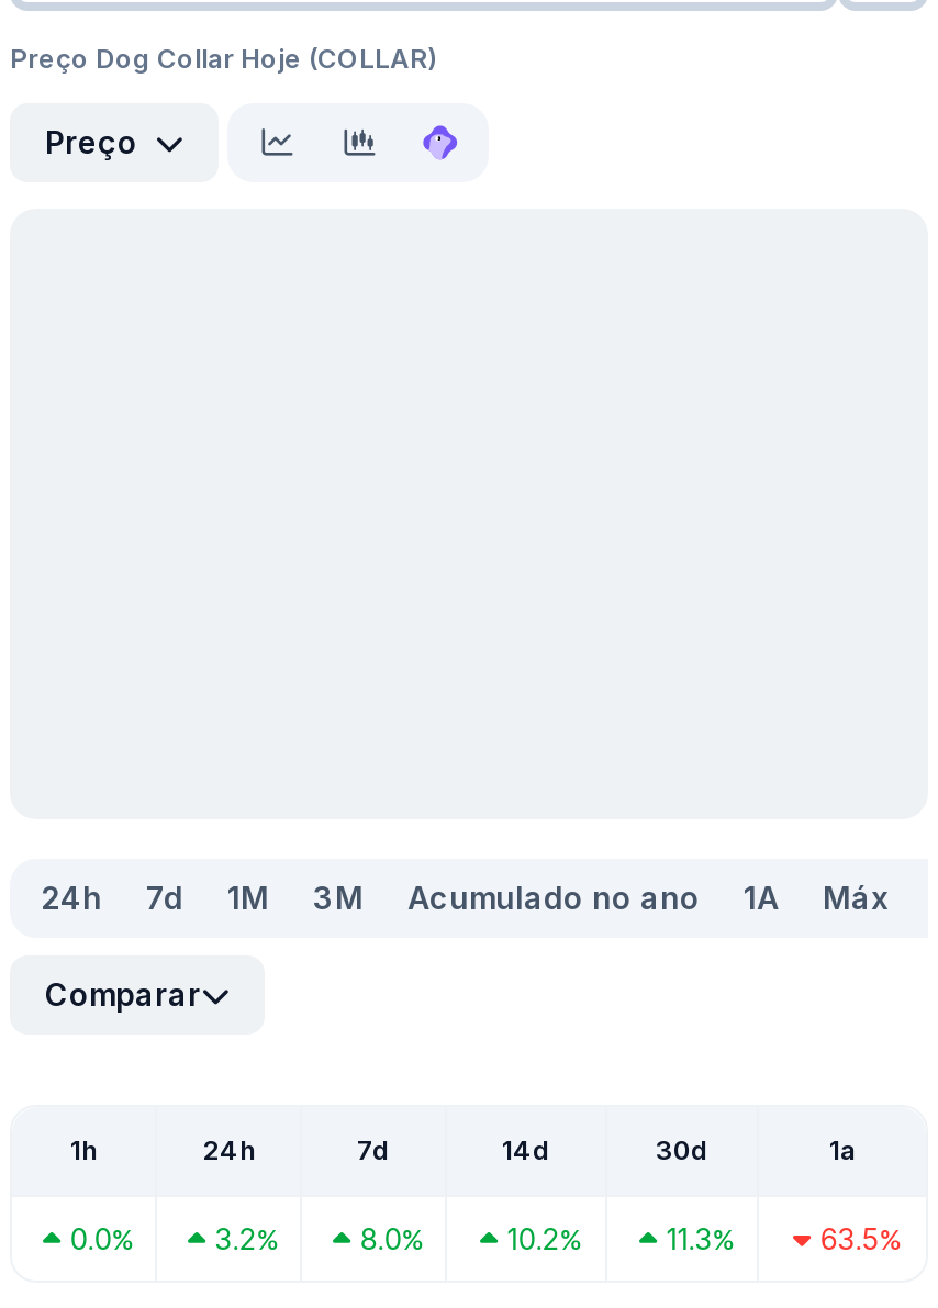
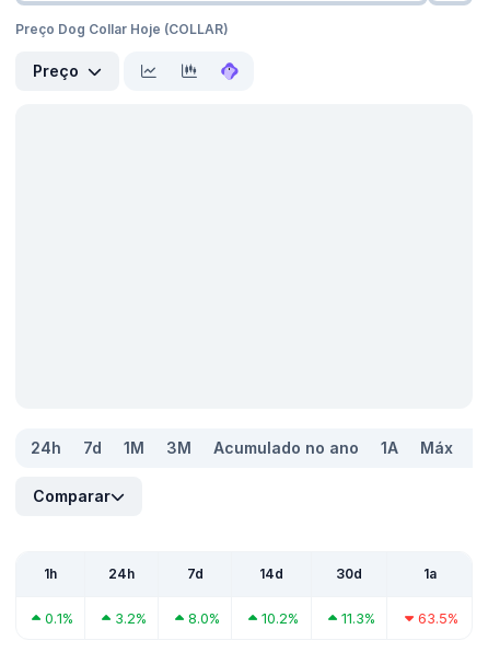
- 0.0%
+ 0.1%
